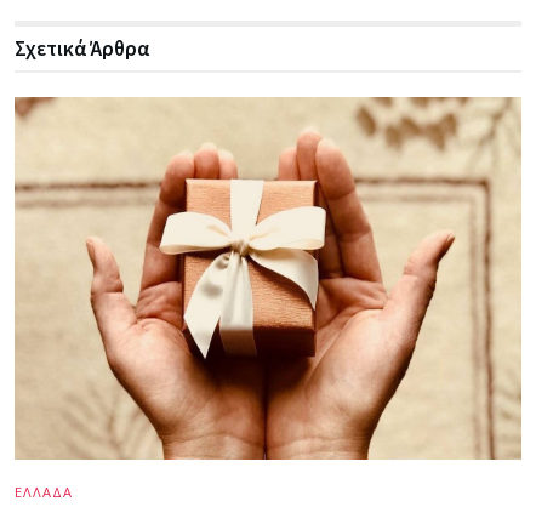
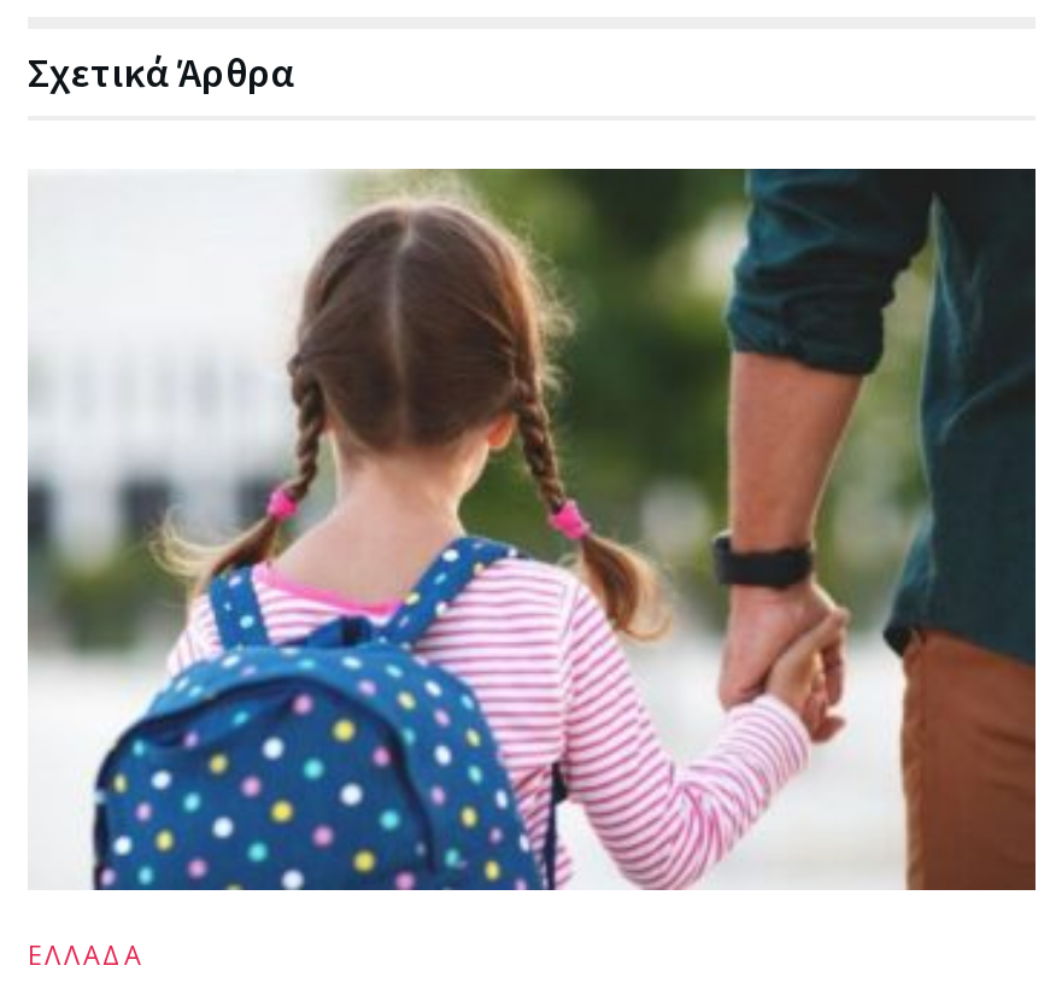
- [image]
+ [image]
